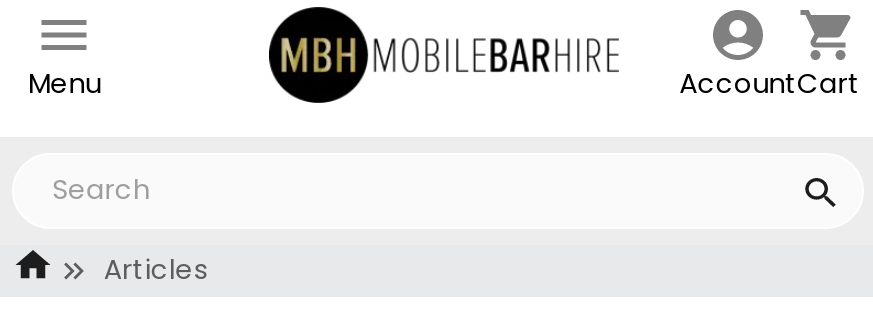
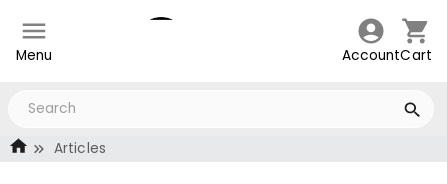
- [image]
